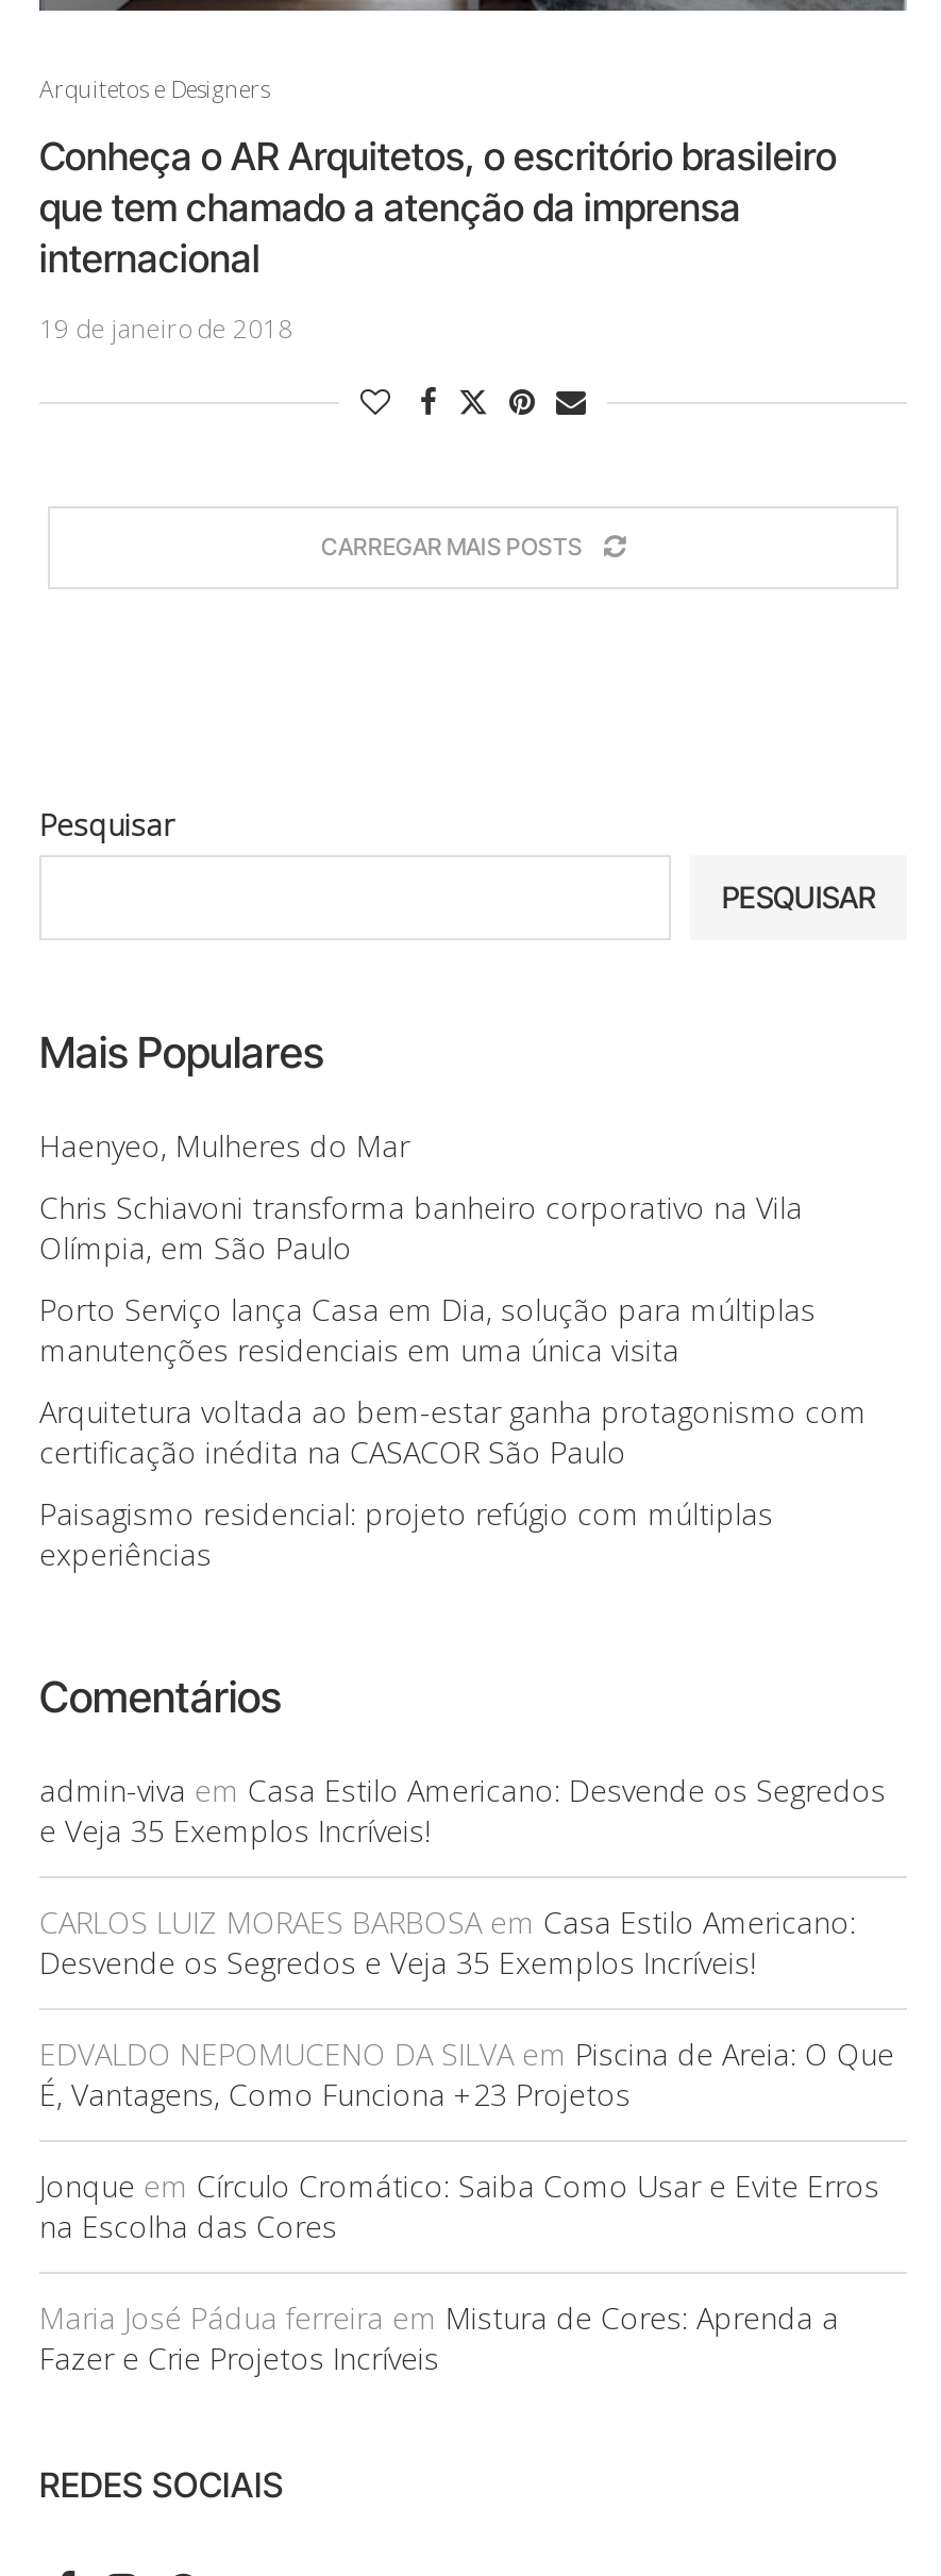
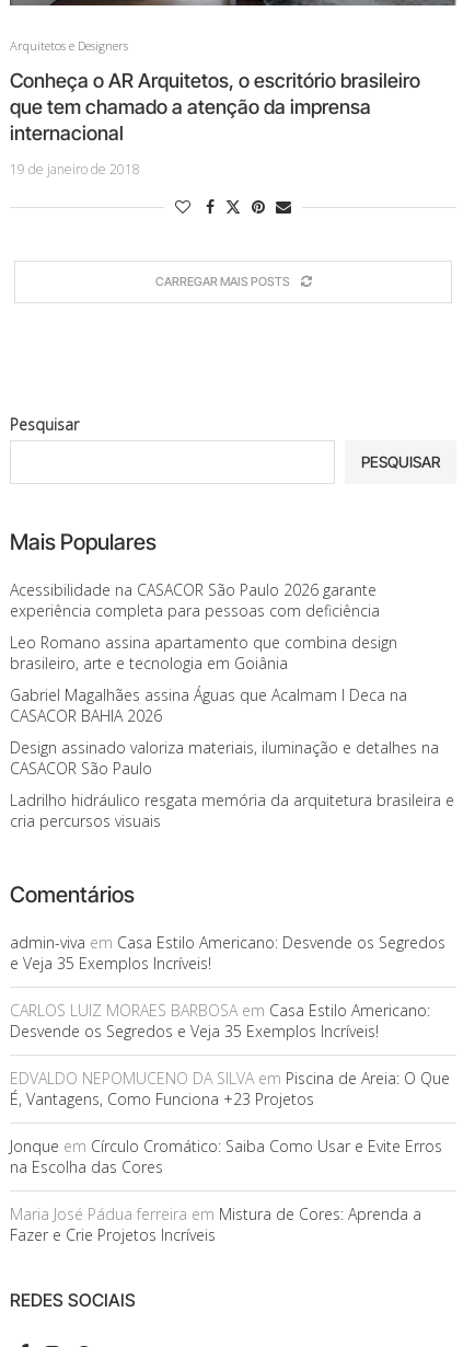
- Haenyeo, Mulheres do Mar
+ Acessibilidade na CASACOR São Paulo 2026 garante
+ experiência completa para pessoas com deficiência

- Chris Schiavoni transforma banheiro corporativo na Vila
- Olímpia, em São Paulo
+ Leo Romano assina apartamento que combina design
+ brasileiro, arte e tecnologia em Goiânia

- Porto Serviço lança Casa em Dia, solução para múltiplas
- manutenções residenciais em uma única visita
+ Gabriel Magalhães assina Águas que Acalmam I Deca na
+ CASACOR BAHIA 2026

- Arquitetura voltada ao bem-estar ganha protagonismo com
- certificação inédita na CASACOR São Paulo
+ Design assinado valoriza materiais, iluminação e detalhes na
+ CASACOR São Paulo

- Paisagismo residencial: projeto refúgio com múltiplas
- experiências
+ Ladrilho hidráulico resgata memória da arquitetura brasileira e
+ cria percursos visuais
